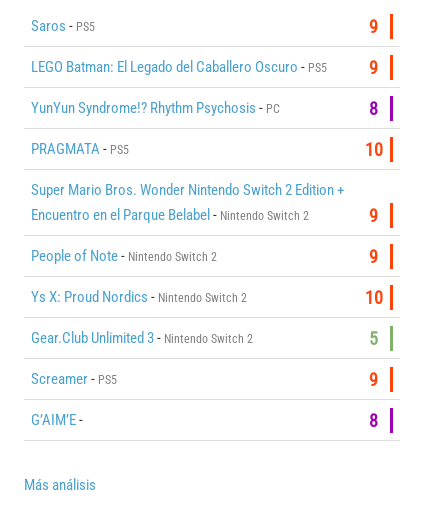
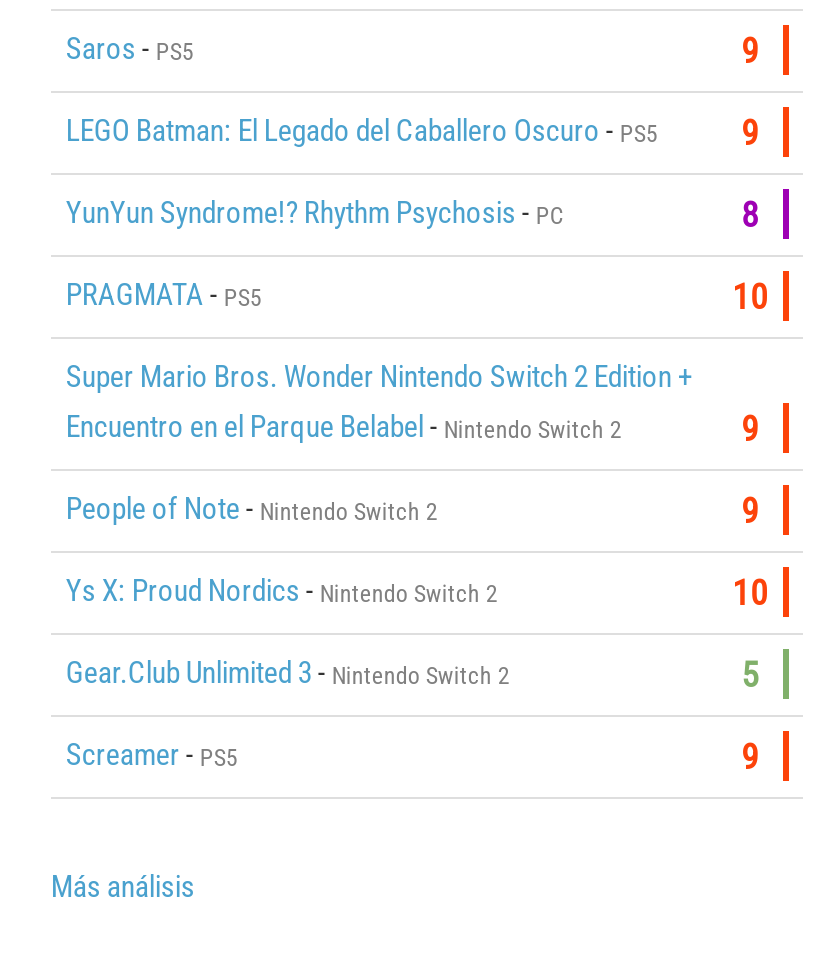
- G’AIM’E-
- 8
